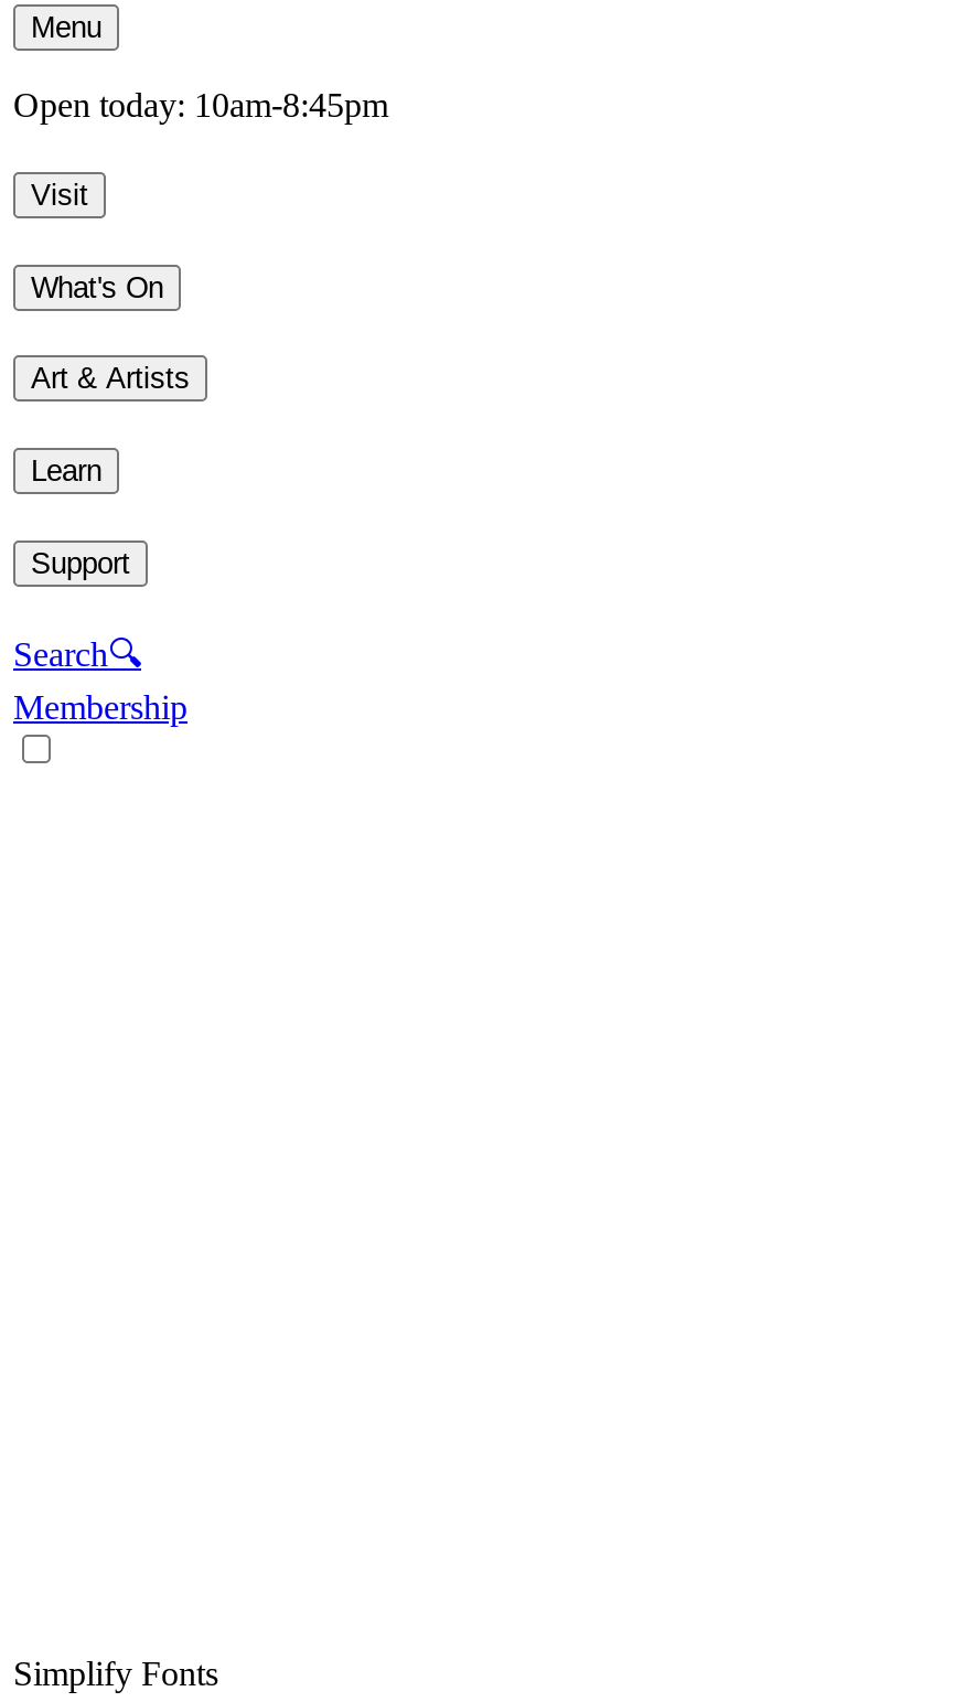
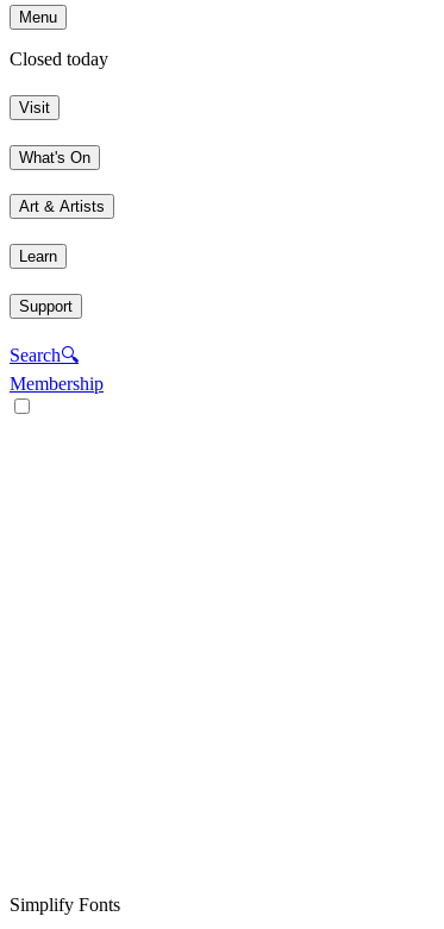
- Open today: 10am-8:45pm
+ Closed today
